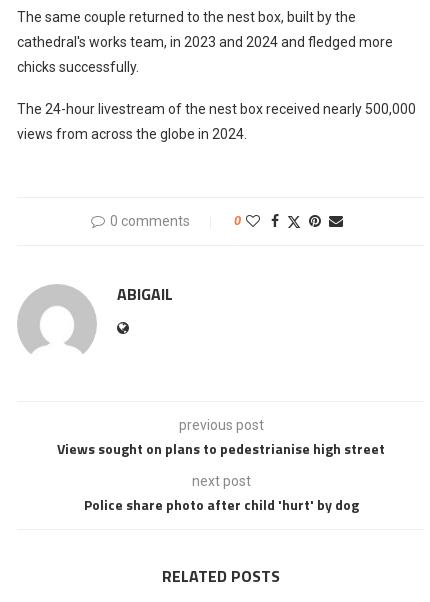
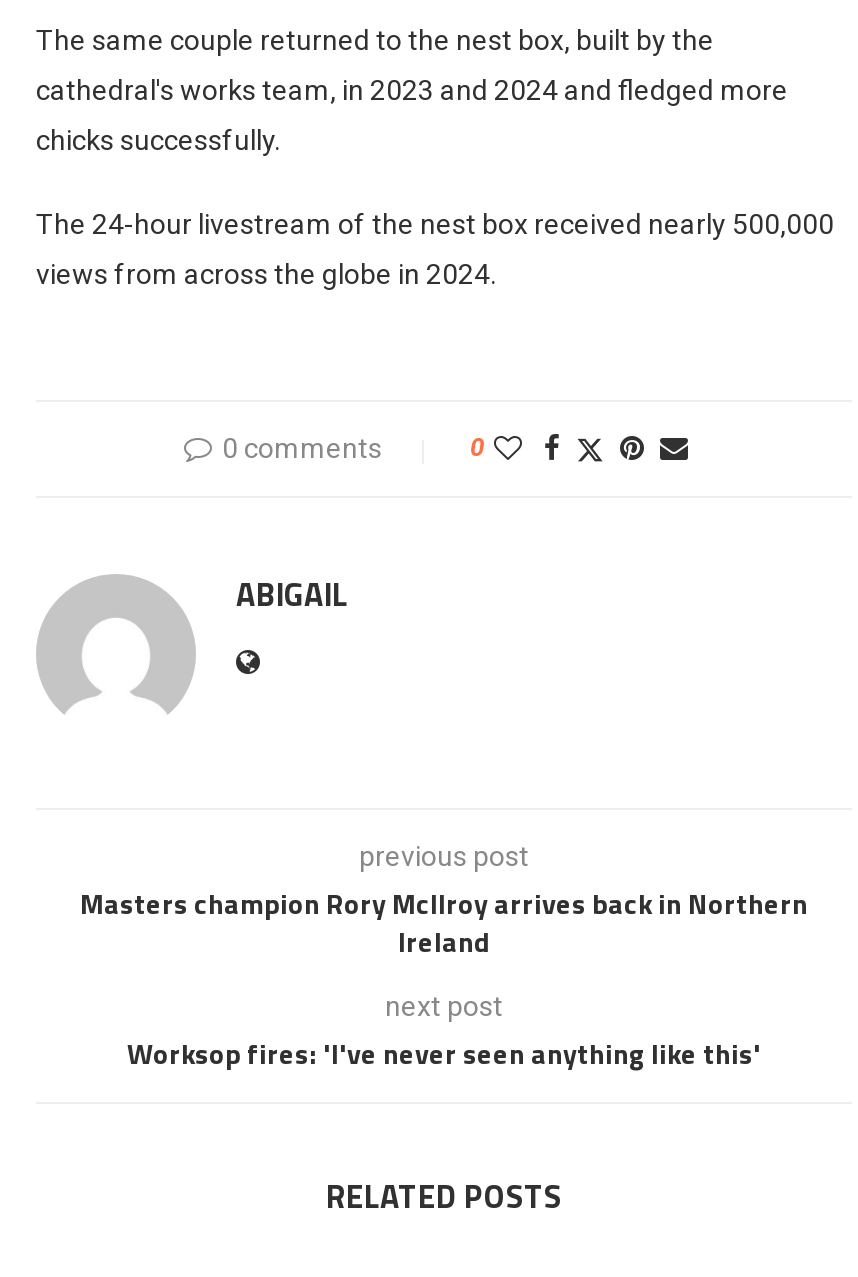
- Views sought on plans to pedestrianise high street
+ Masters champion Rory McIlroy arrives back in Northern
+ Ireland

- Police share photo after child 'hurt' by dog
+ Worksop fires: 'I've never seen anything like this'
